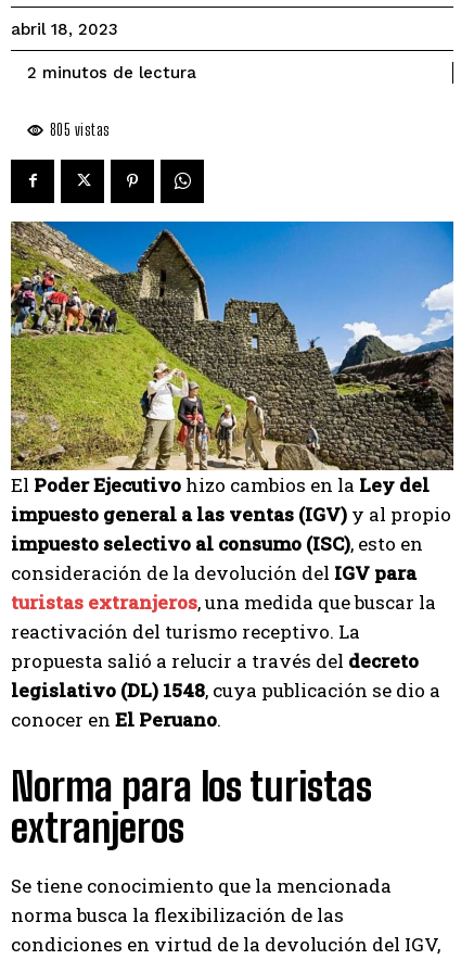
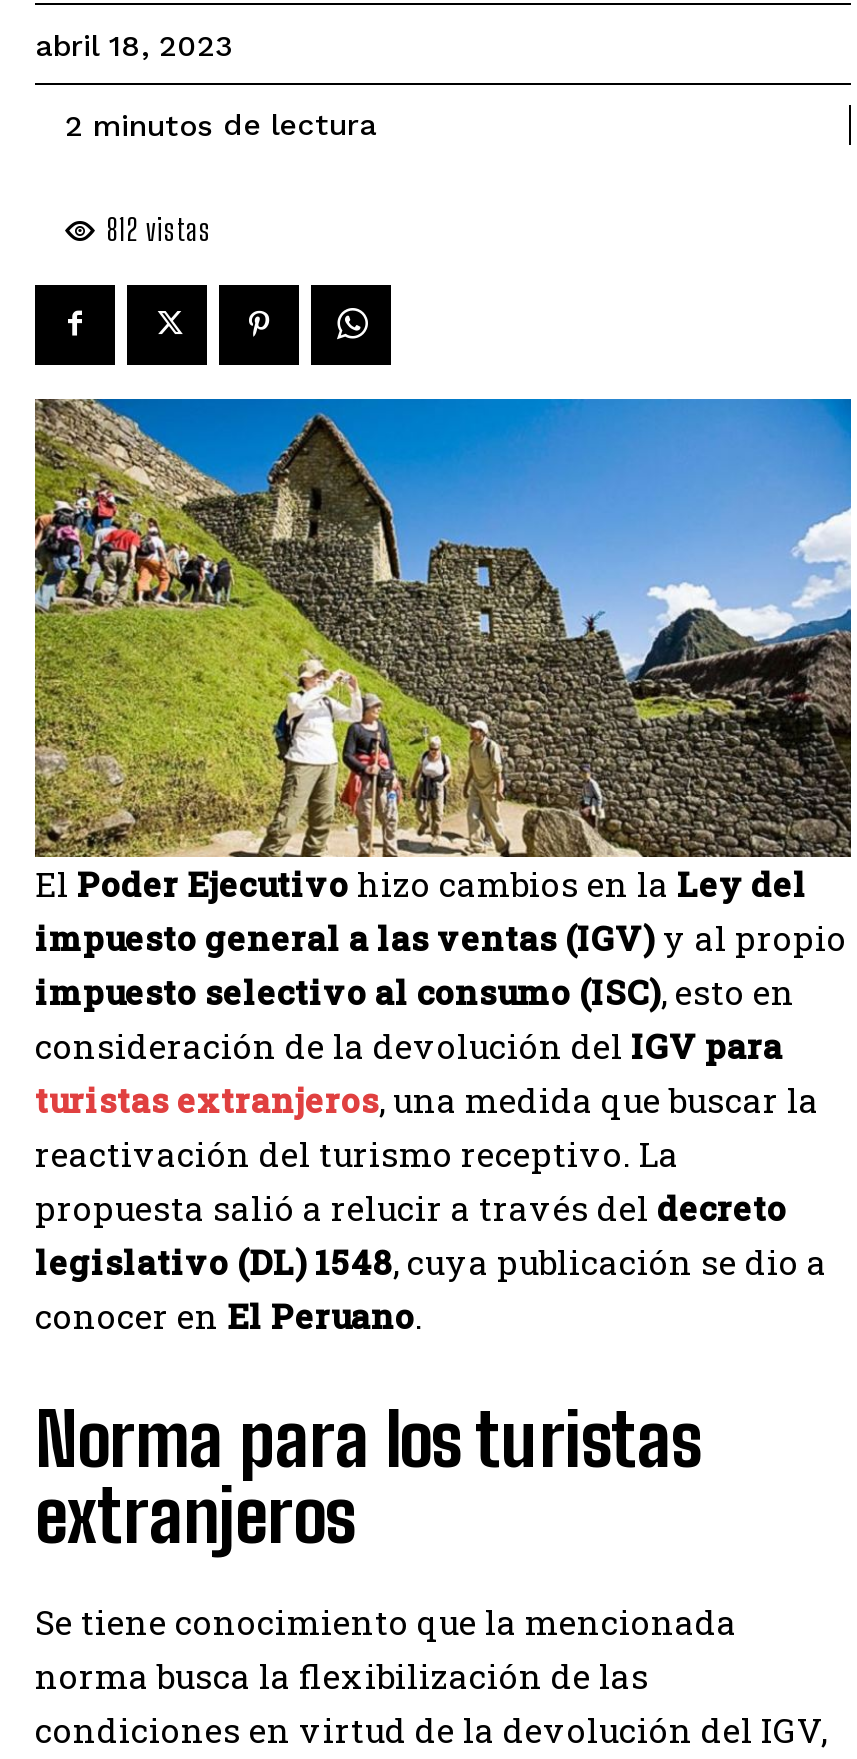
- 805 vistas
+ 812 vistas
